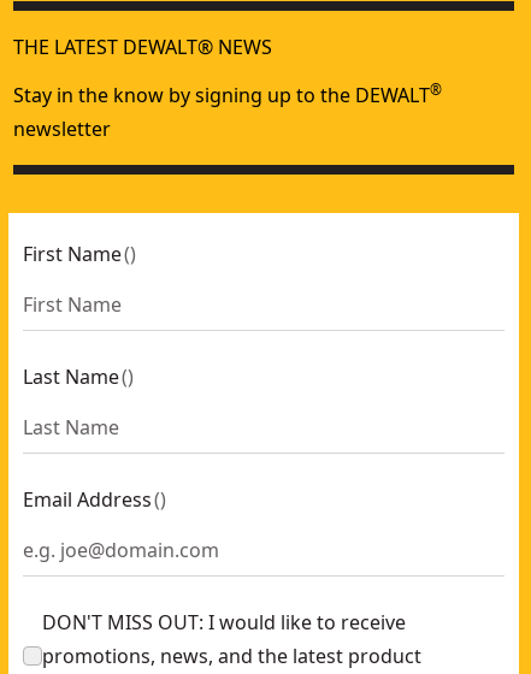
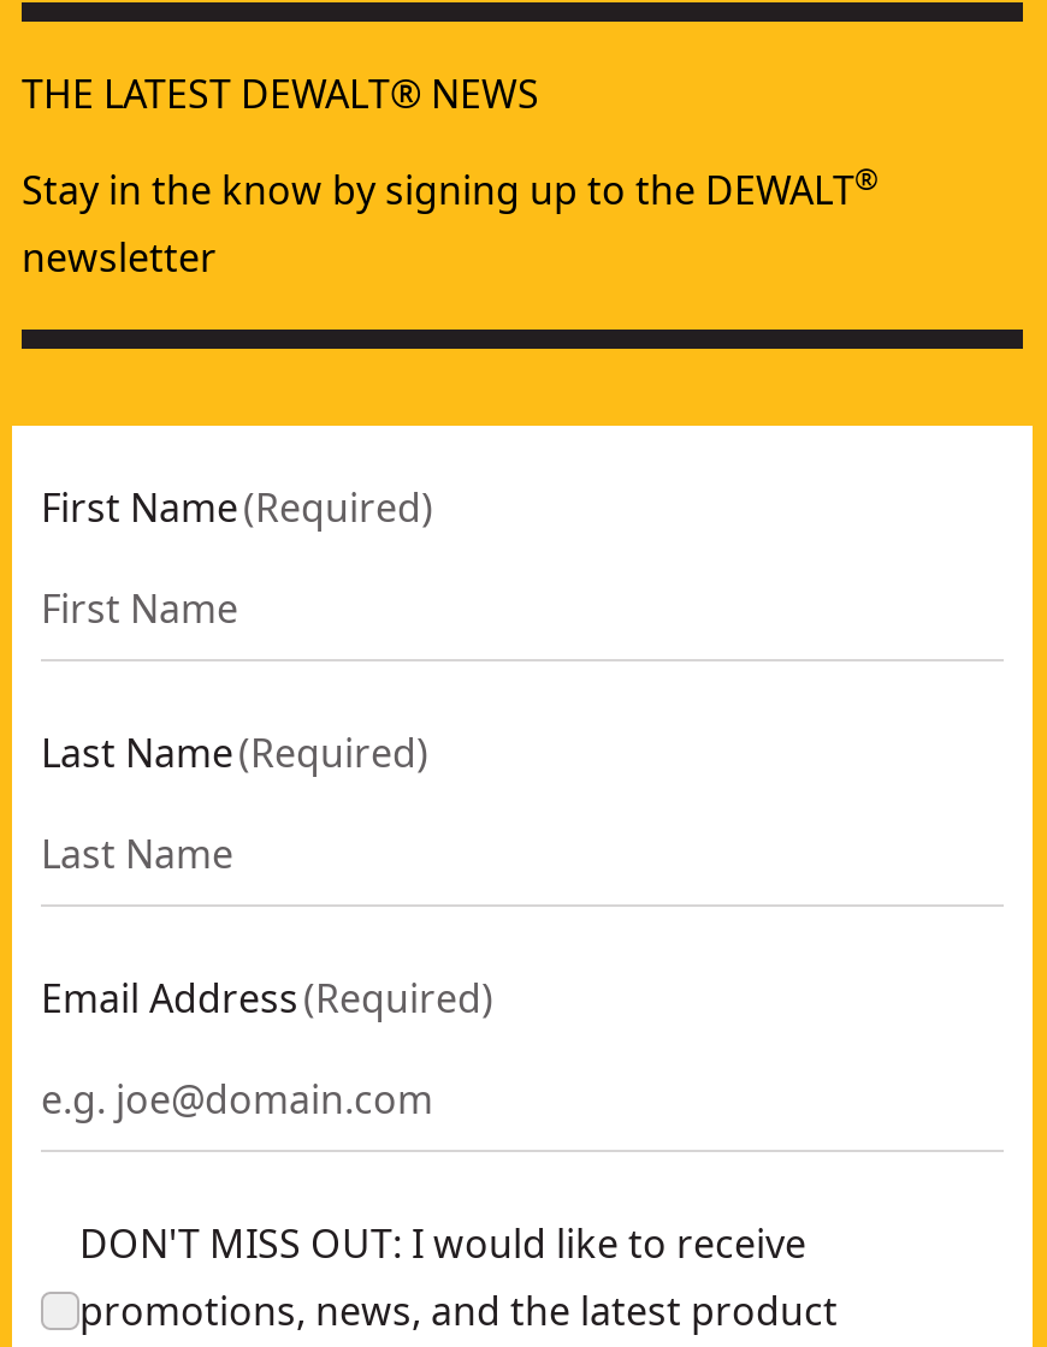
- First Name ()
+ First Name (Required)

- Last Name ()
+ Last Name (Required)

- Email Address ()
+ Email Address (Required)
